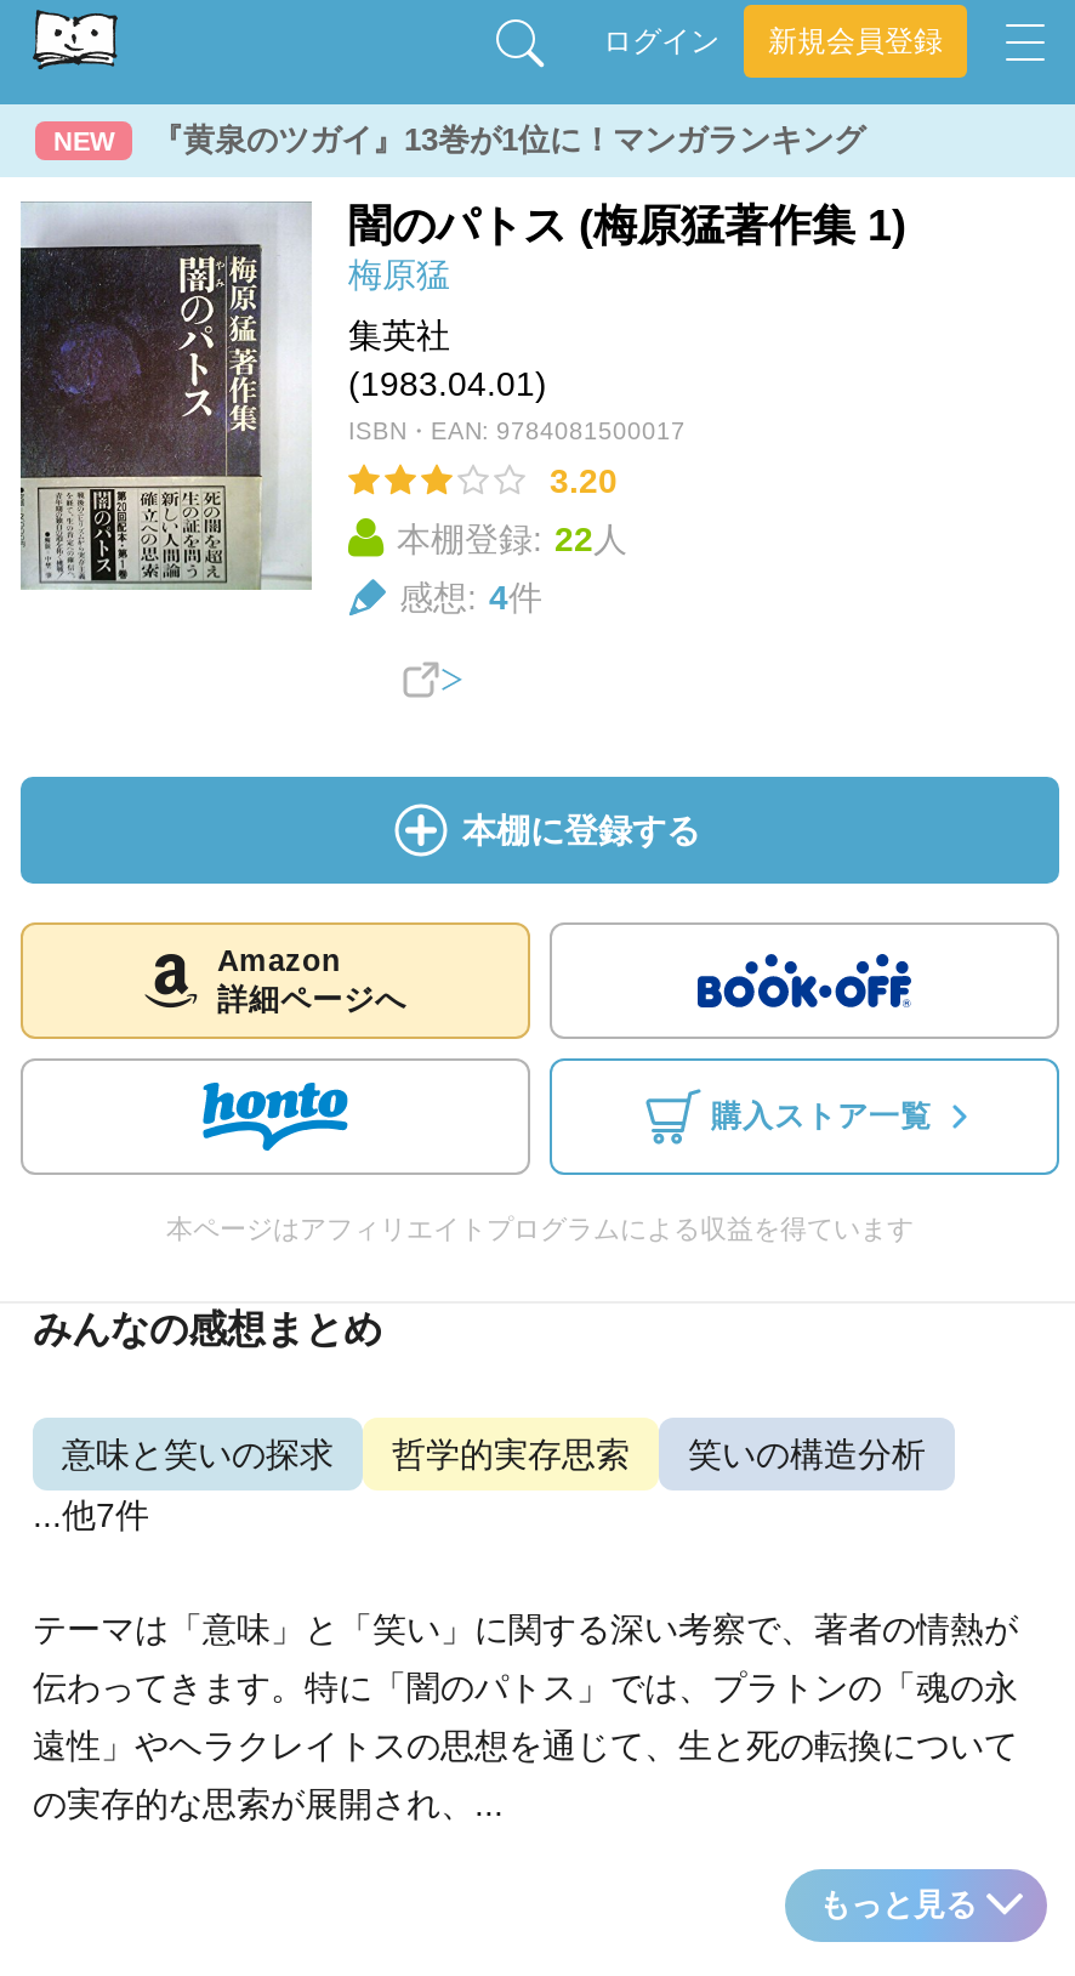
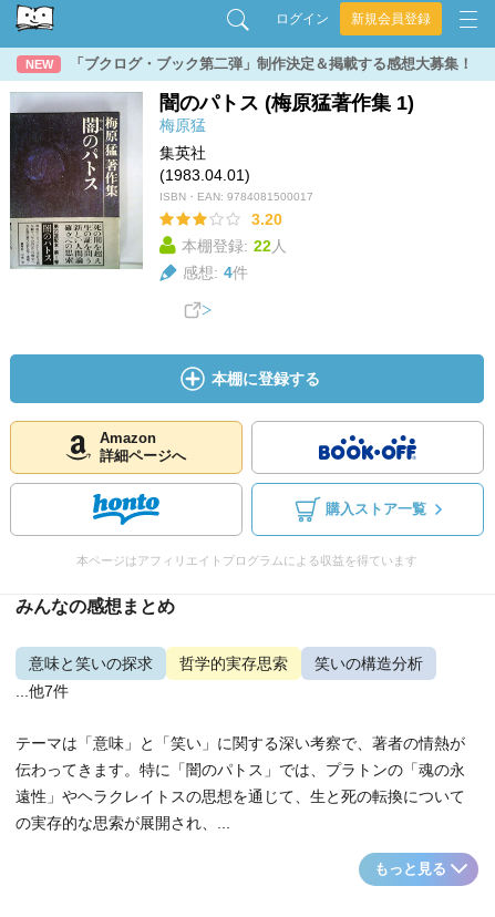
- 『黄泉のツガイ』13巻が1位に！マンガランキング
+ 「ブクログ・ブック第二弾」制作決定＆掲載する感想大募集！
